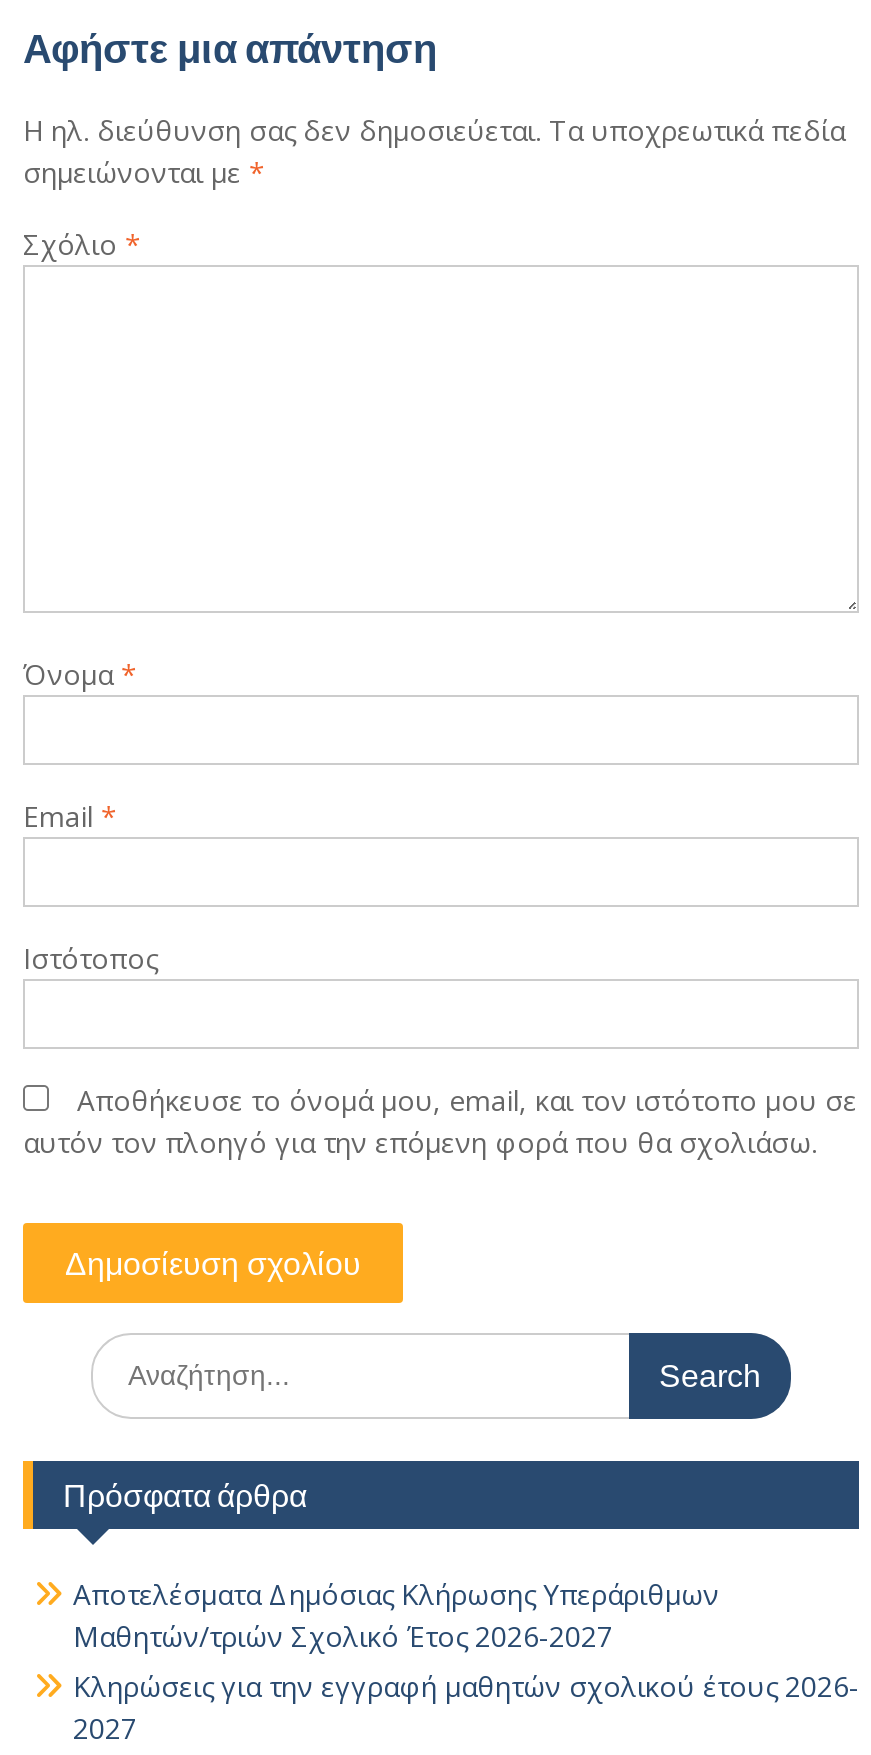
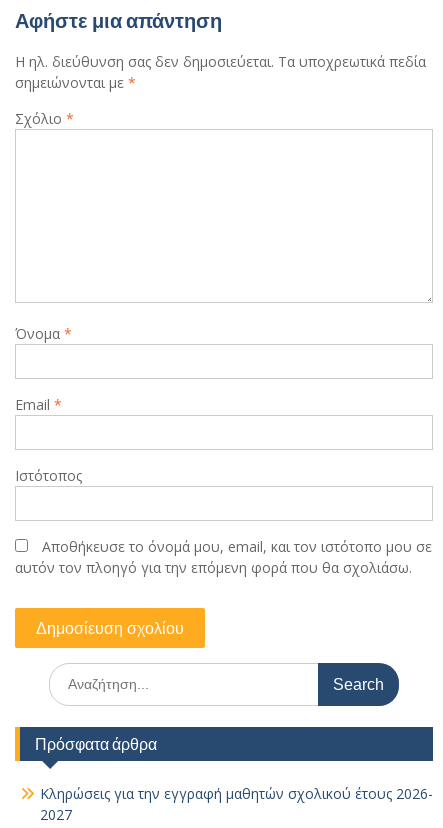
- Αποτελέσματα Δημόσιας Κλήρωσης Υπεράριθμων
- Μαθητών/τριών Σχολικό Έτος 2026-2027
